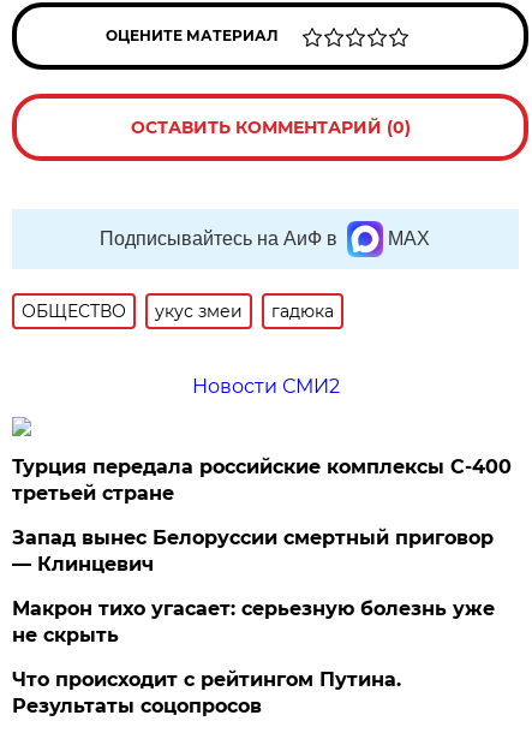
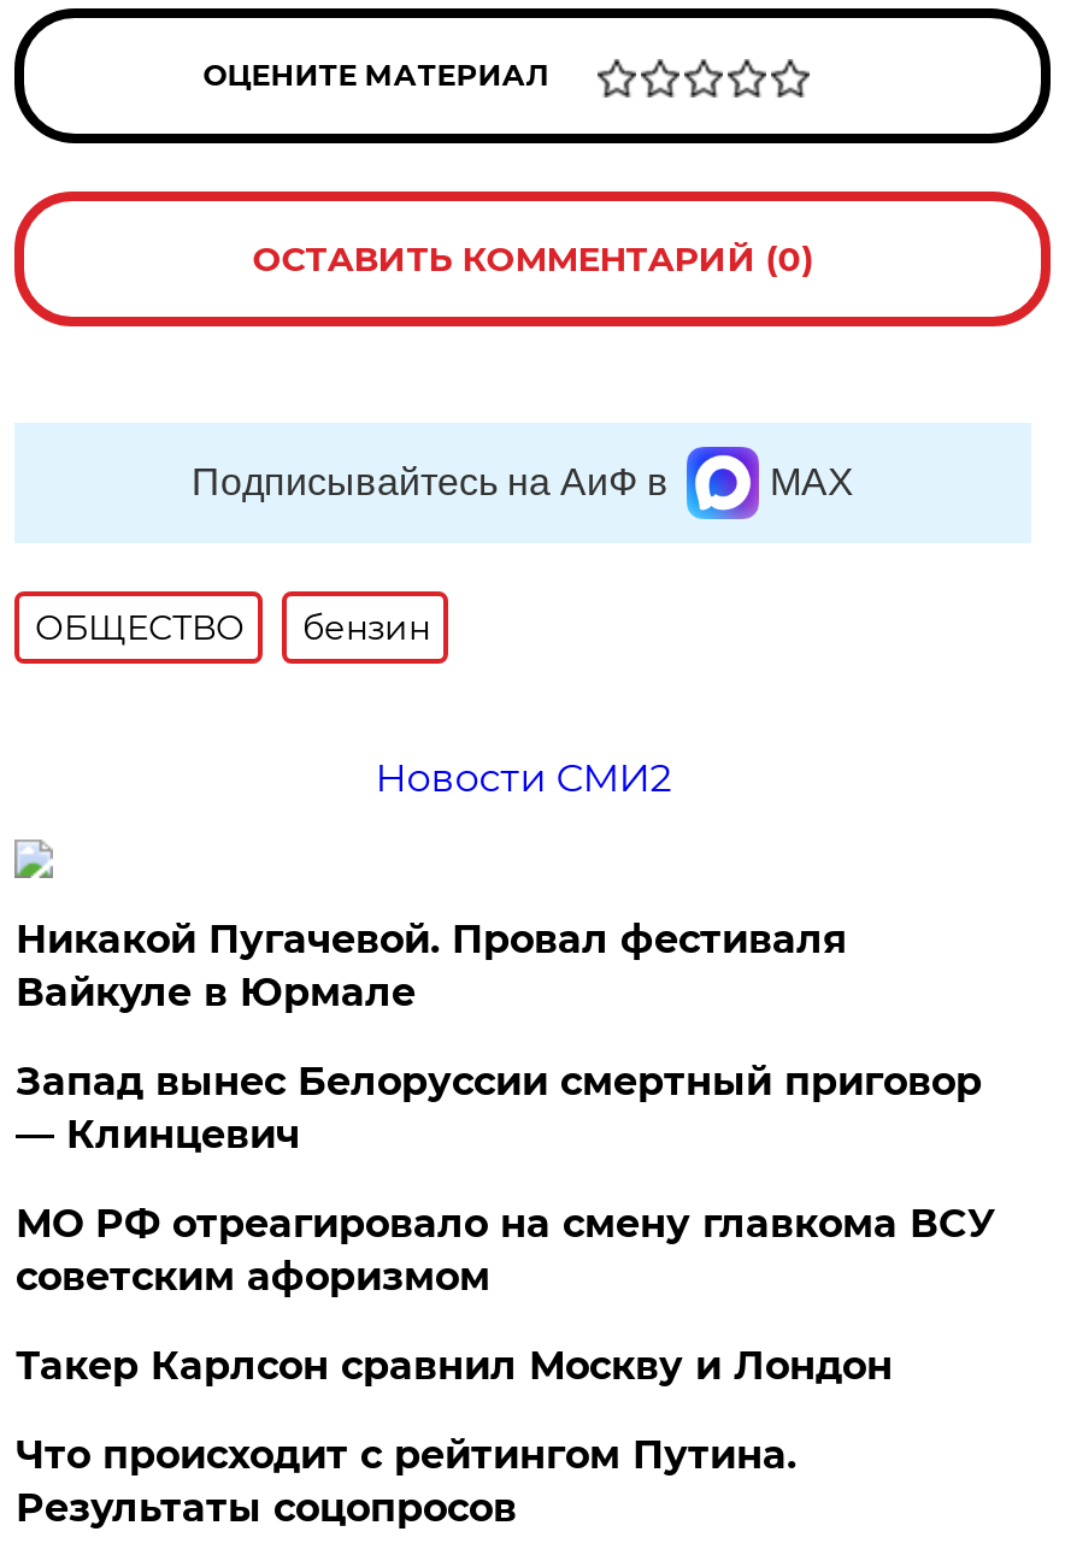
- укус змеи
- гадюка
+ бензин

- Турция передала российские комплексы С-400
- третьей стране
+ Никакой Пугачевой. Провал фестиваля
+ Вайкуле в Юрмале

- Макрон тихо угасает: серьезную болезнь уже
- не скрыть
+ МО РФ отреагировало на смену главкома ВСУ
+ советским афоризмом
+ Такер Карлсон сравнил Москву и Лондон
